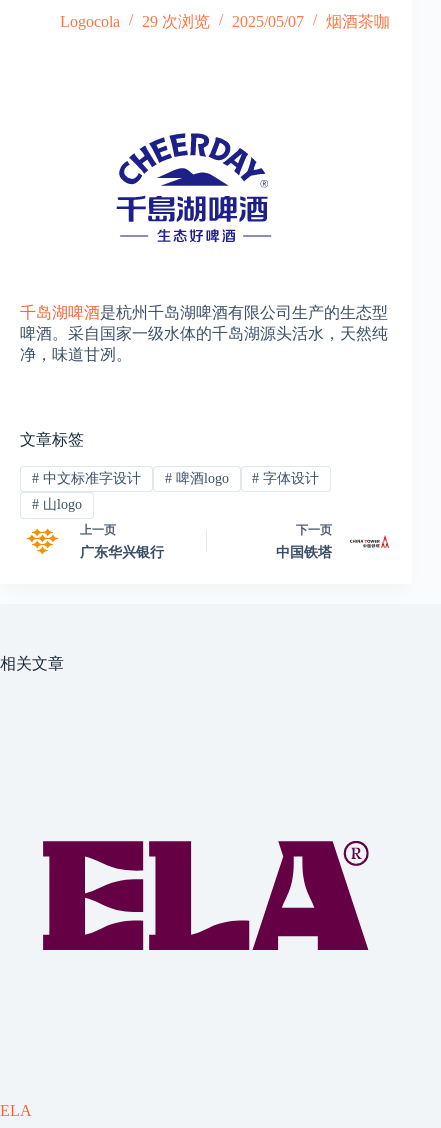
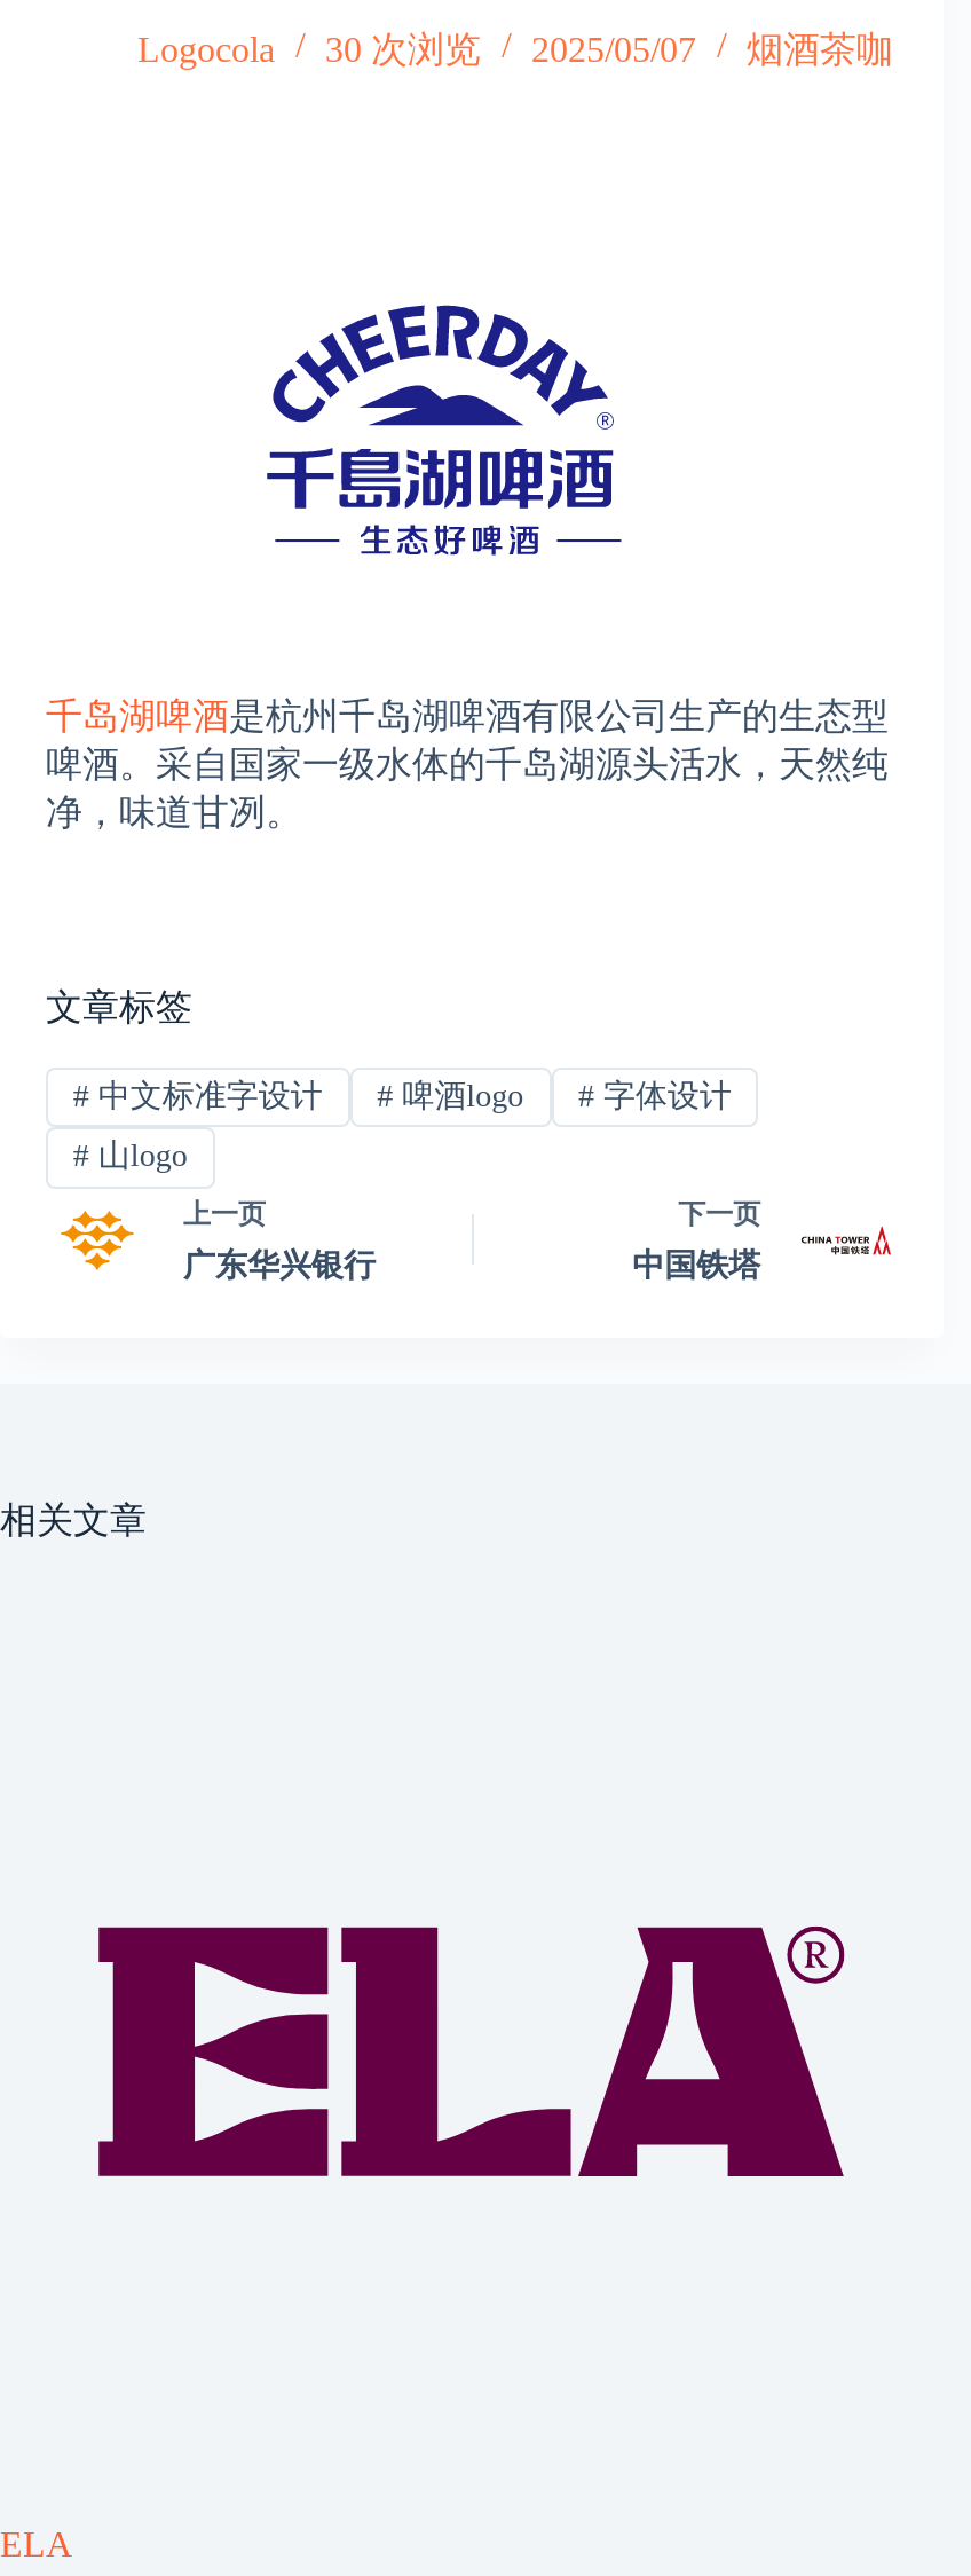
- Logocola 29 次浏览 2025/05/07 烟酒茶咖
+ Logocola 30 次浏览 2025/05/07 烟酒茶咖
